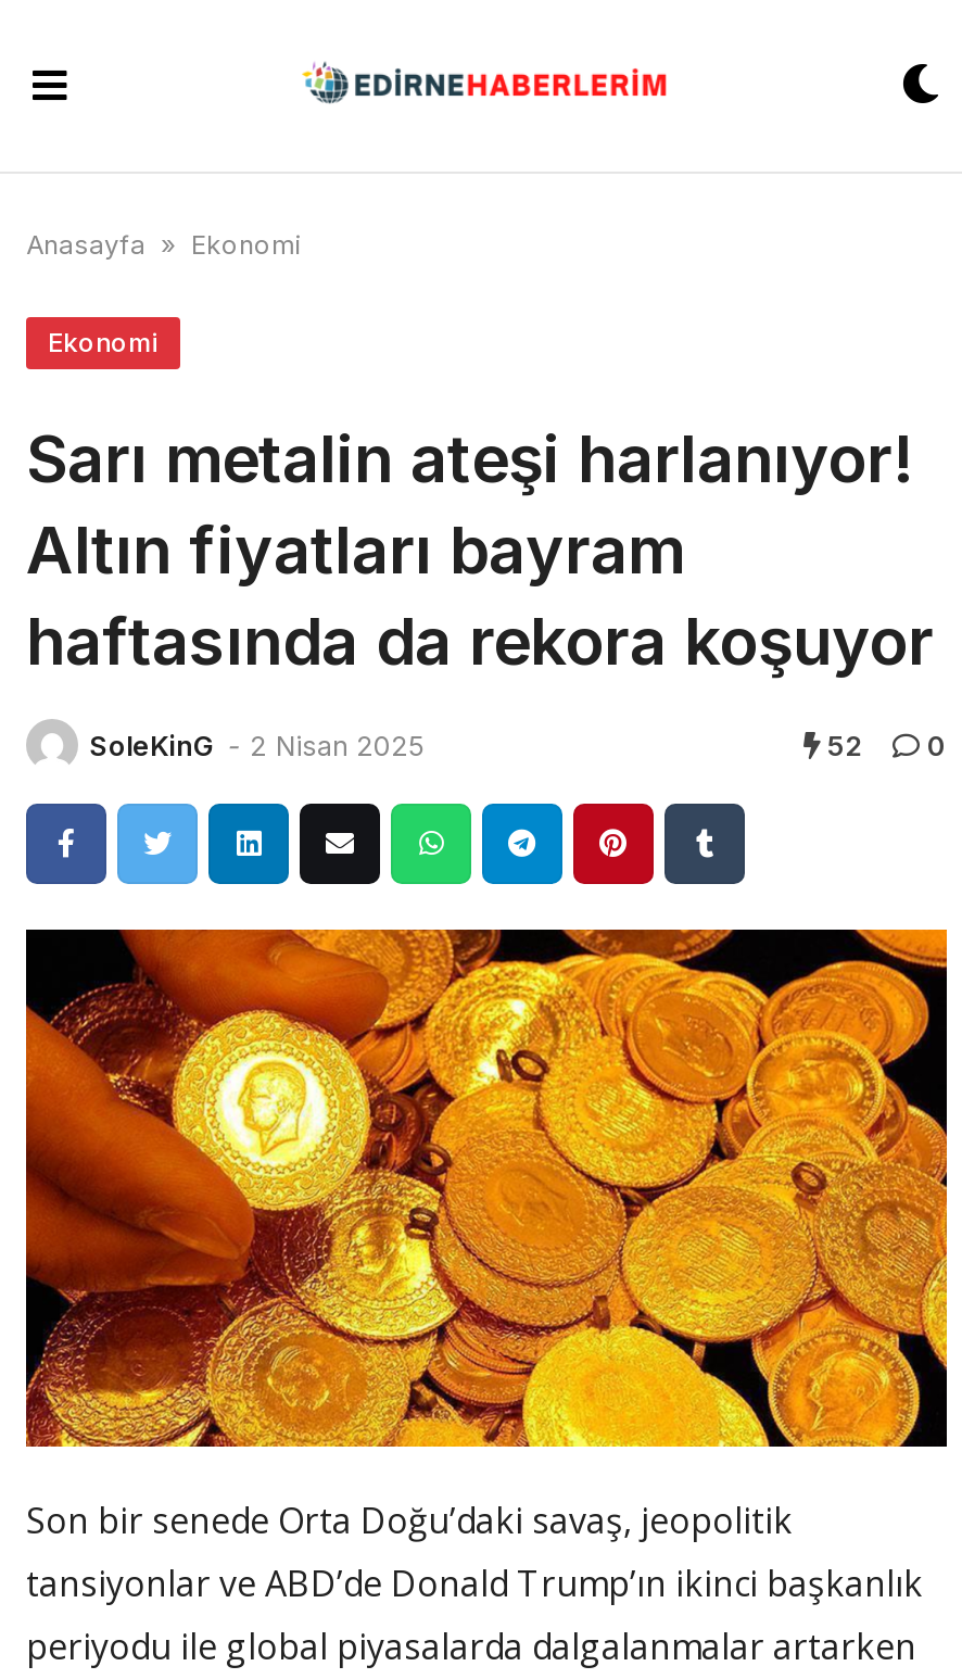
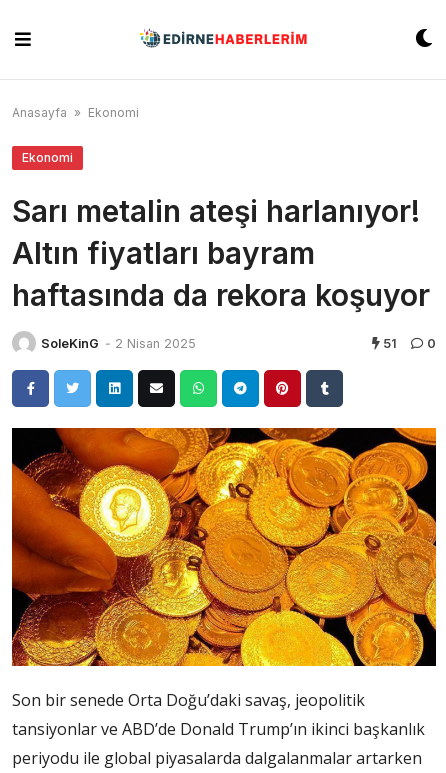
- 52 0
+ 51 0
